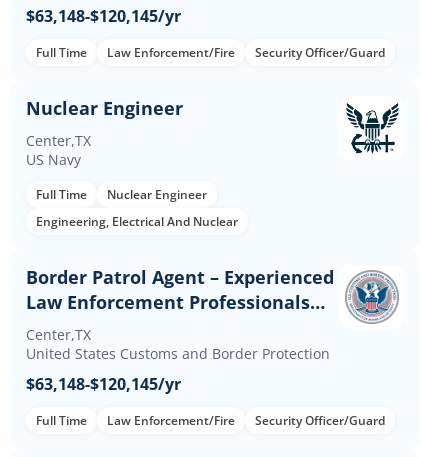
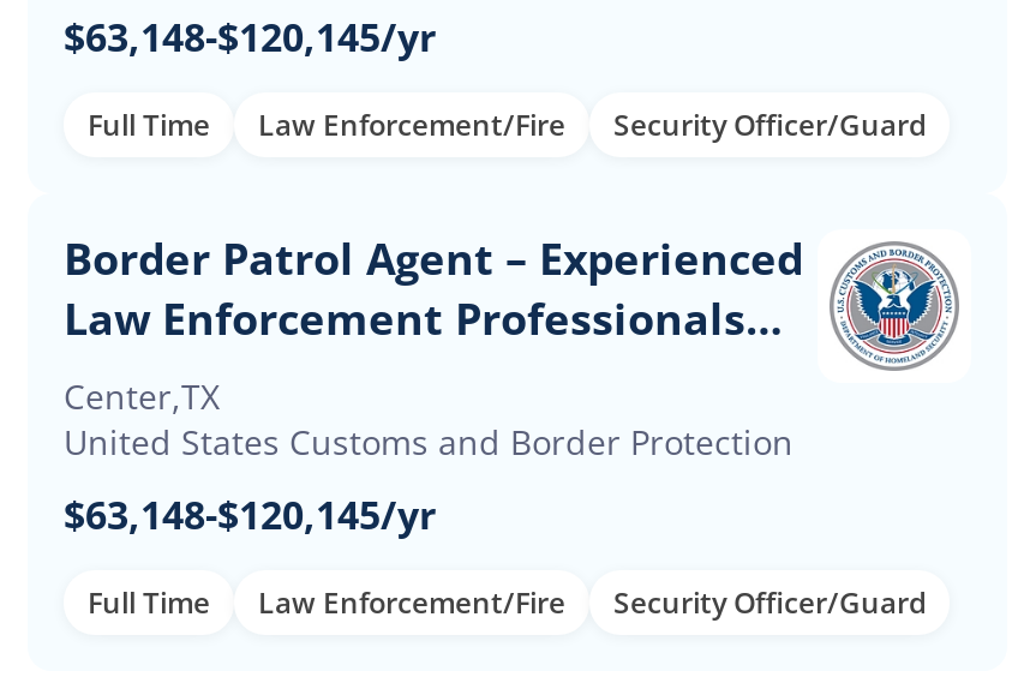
- Nuclear Engineer
- Center,TX
- US Navy
- Full Time
- Nuclear Engineer
- Engineering, Electrical And Nuclear

- [image]
